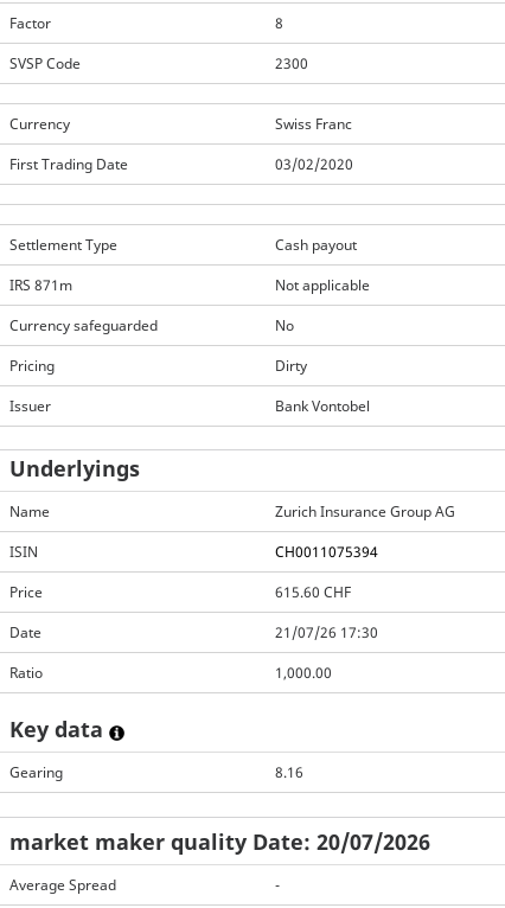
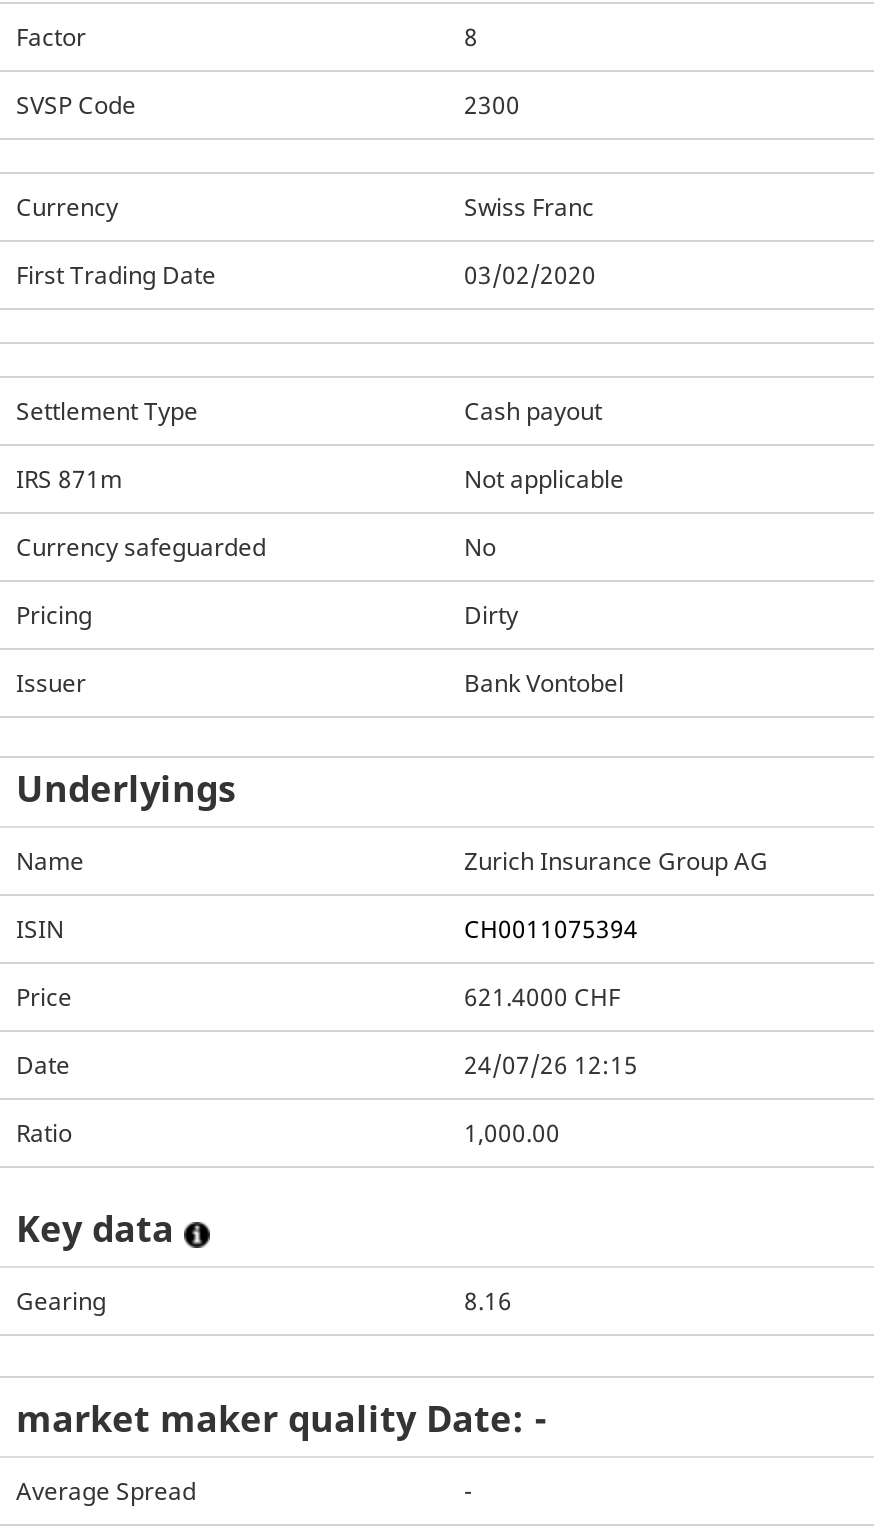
- 615.60 CHF
+ 621.4000 CHF

- 21/07/26 17:30
+ 24/07/26 12:15

- market maker quality Date: 20/07/2026
+ market maker quality Date: -
